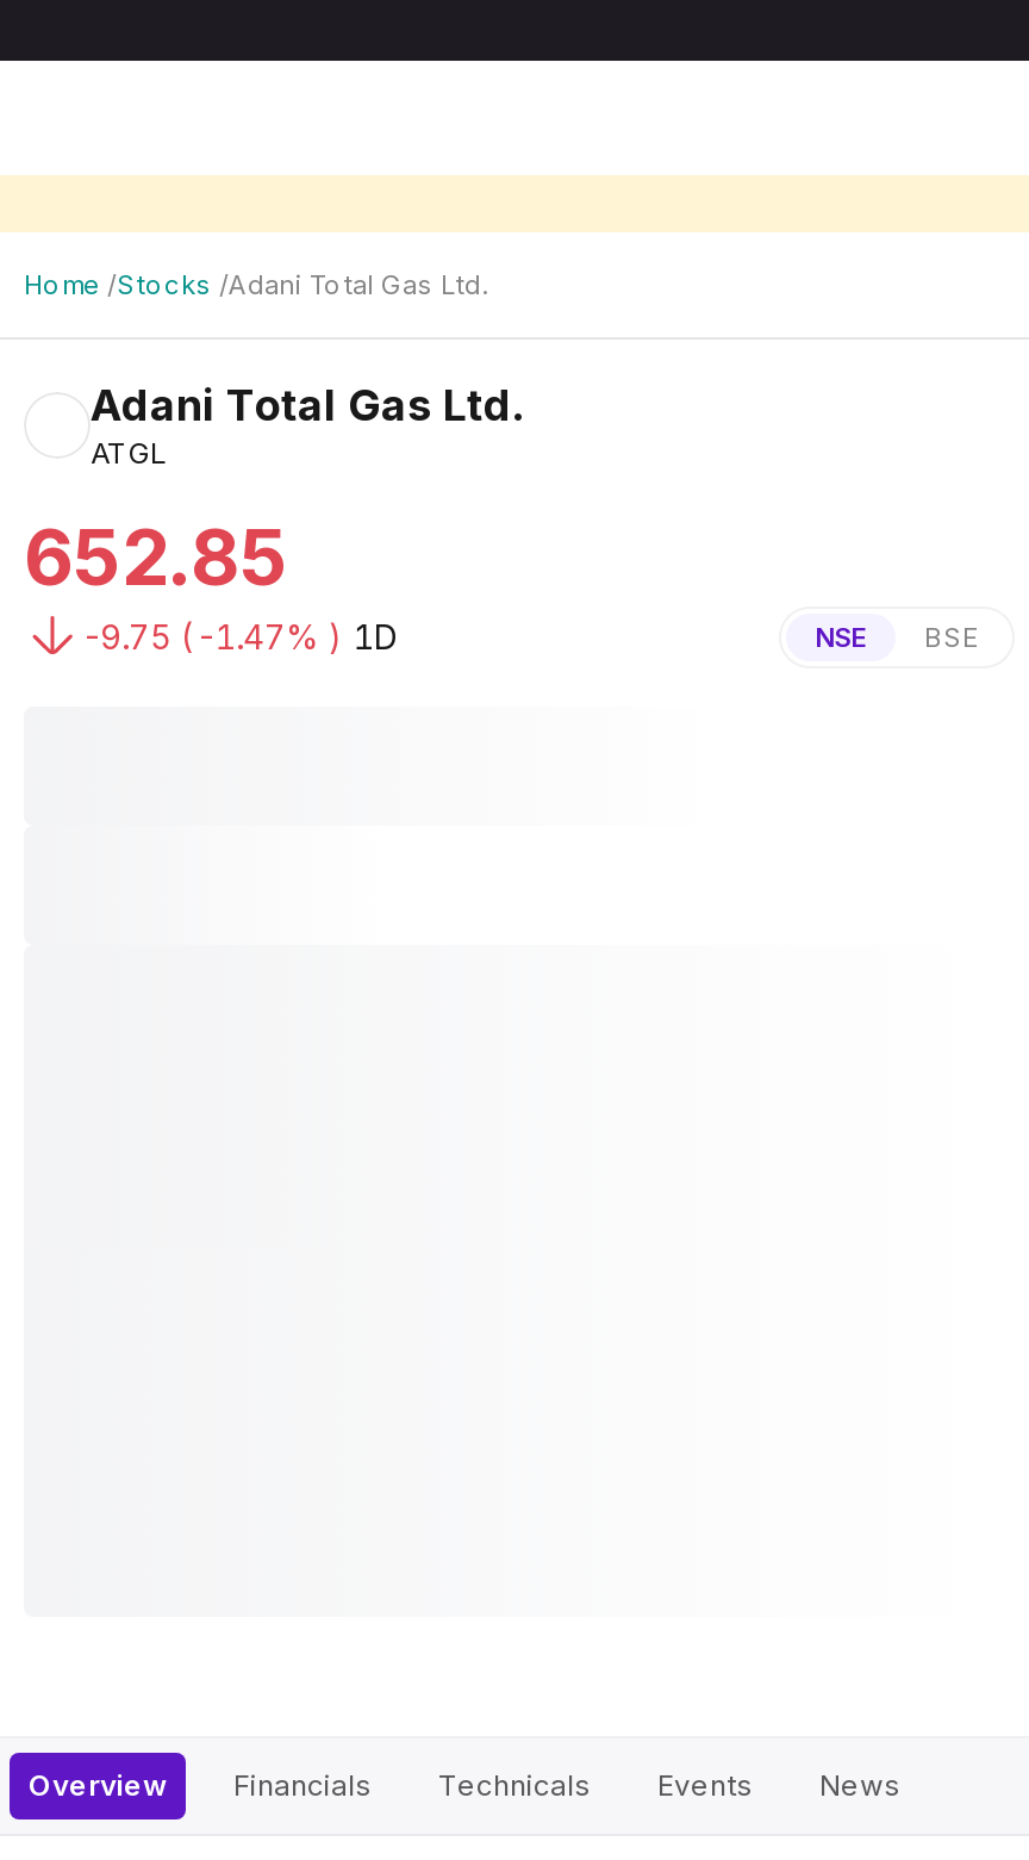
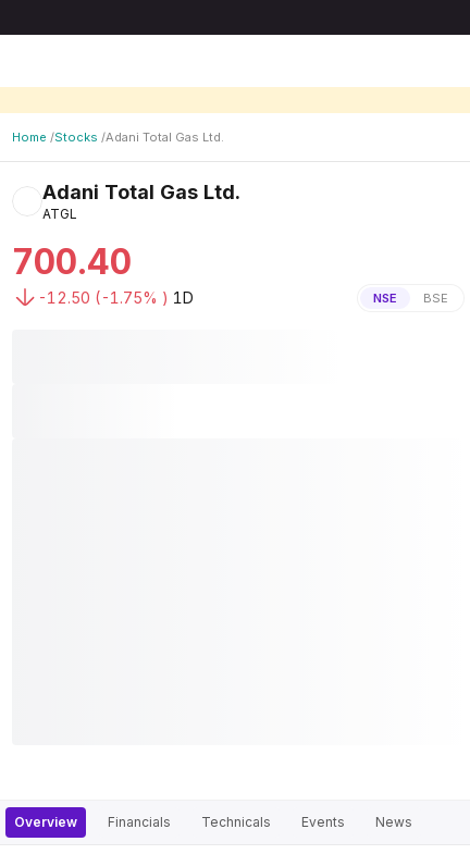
- 652.85
+ 700.40

- -9.75 (-1.47% ) 1D
+ -12.50 (-1.75% ) 1D
